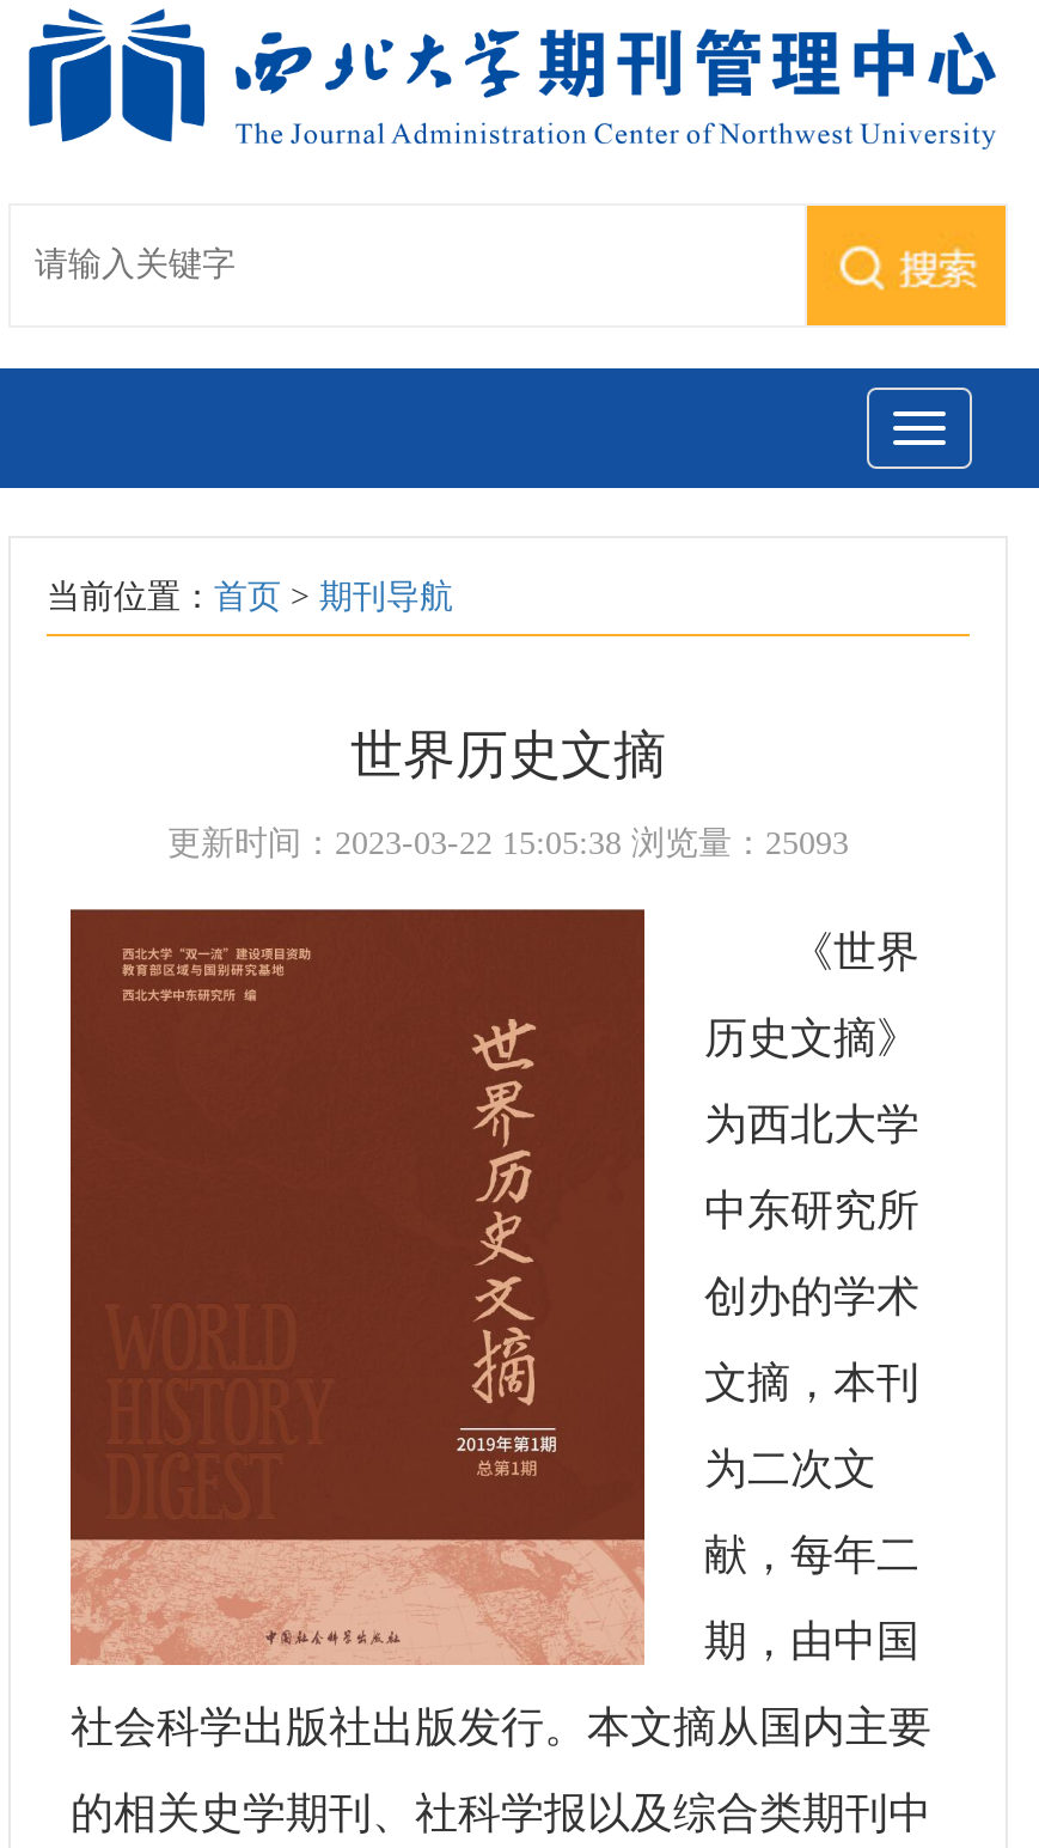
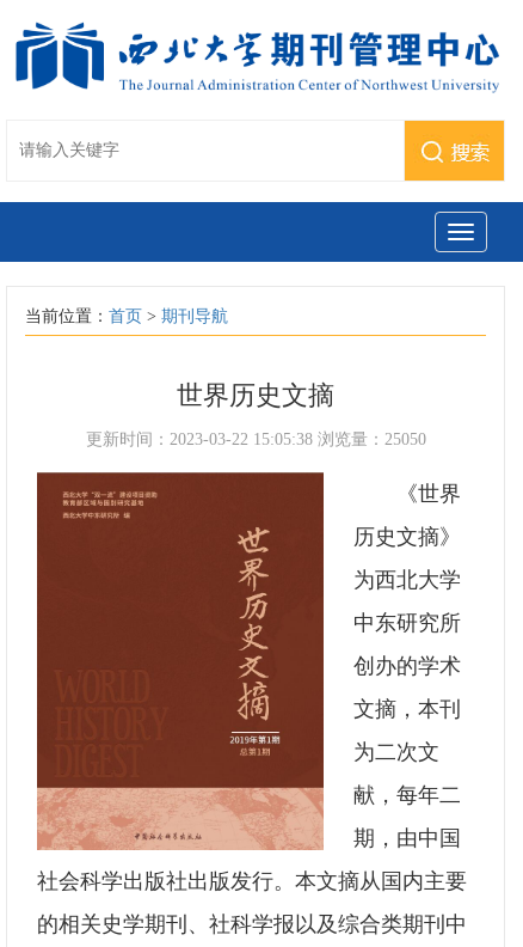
- 更新时间：2023-03-22 15:05:38 浏览量：25093
+ 更新时间：2023-03-22 15:05:38 浏览量：25050
